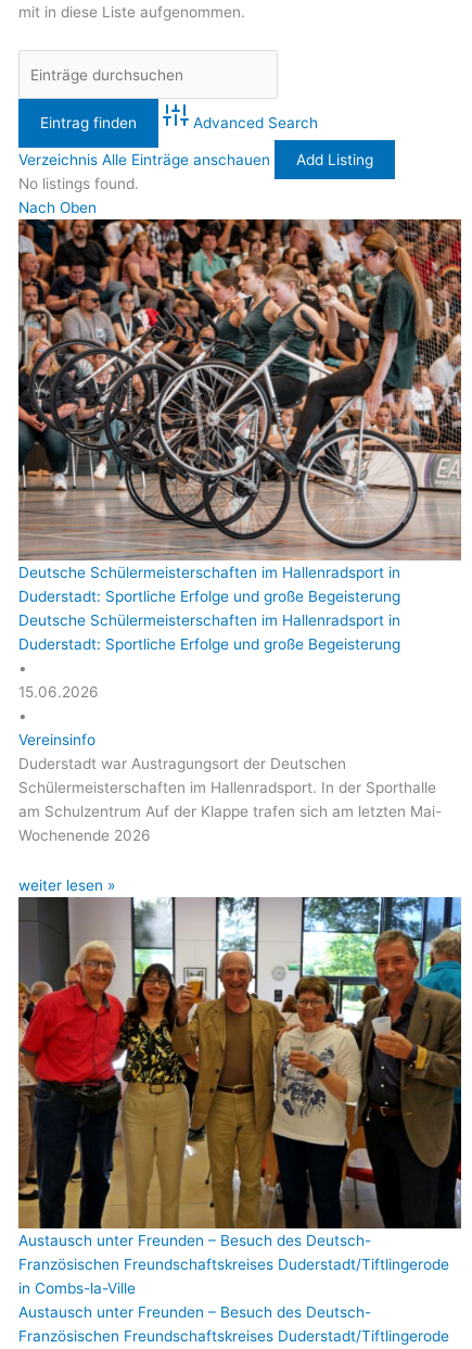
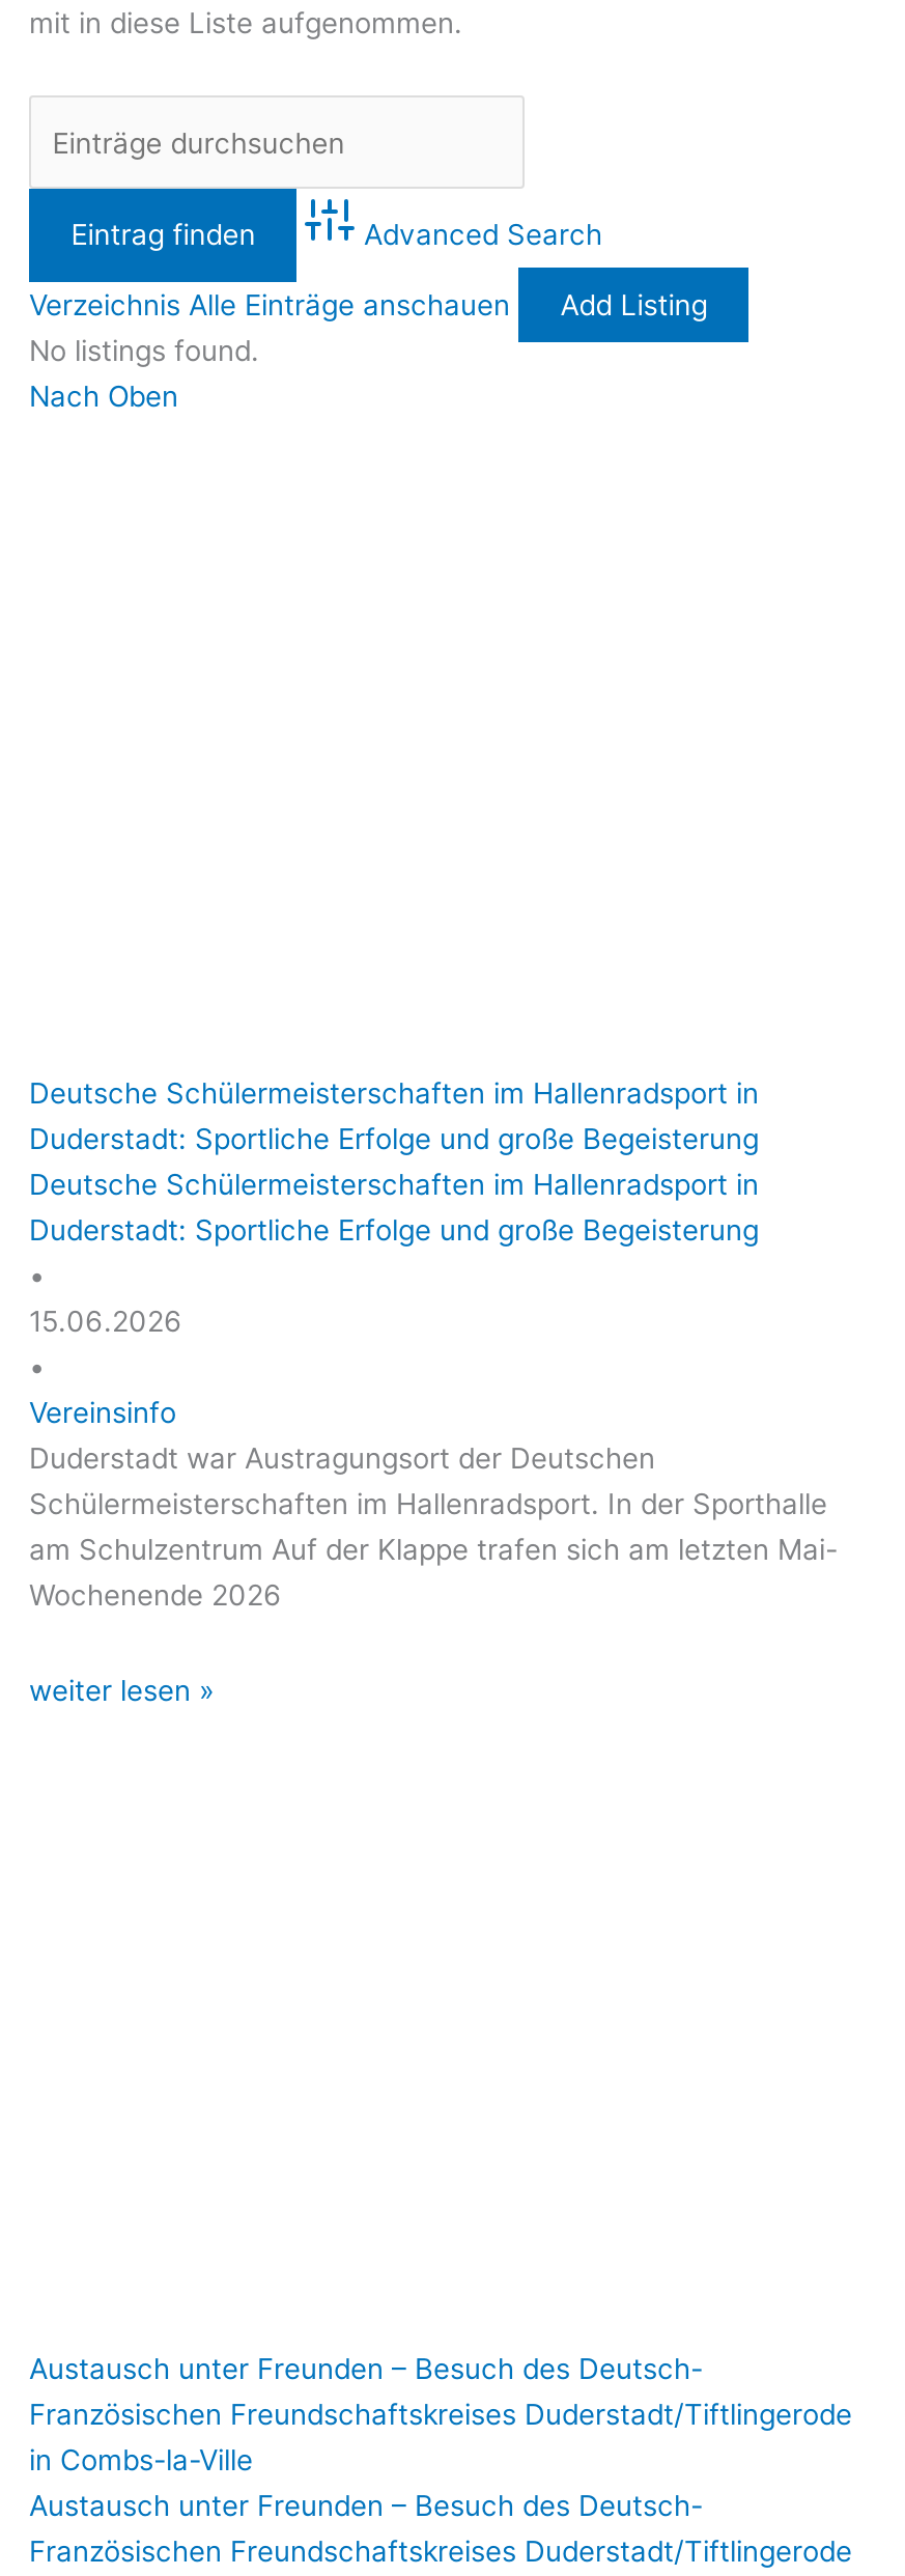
- [image]

- [image]
